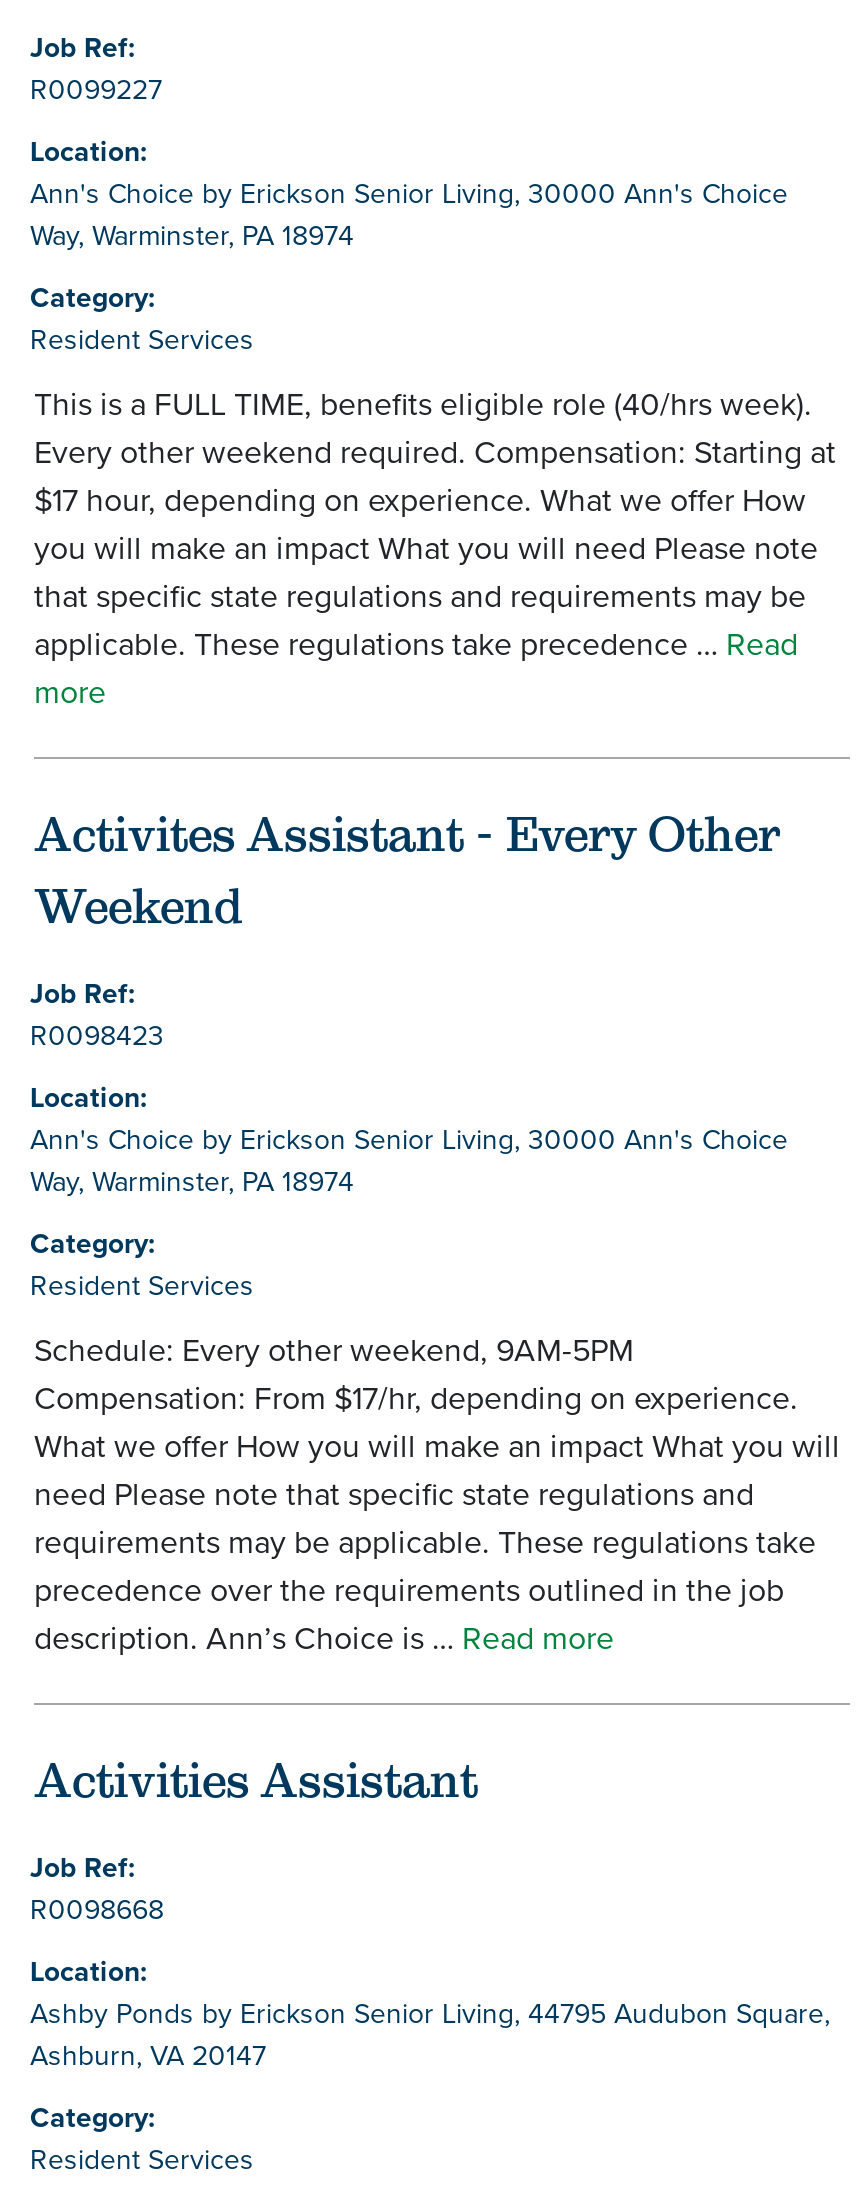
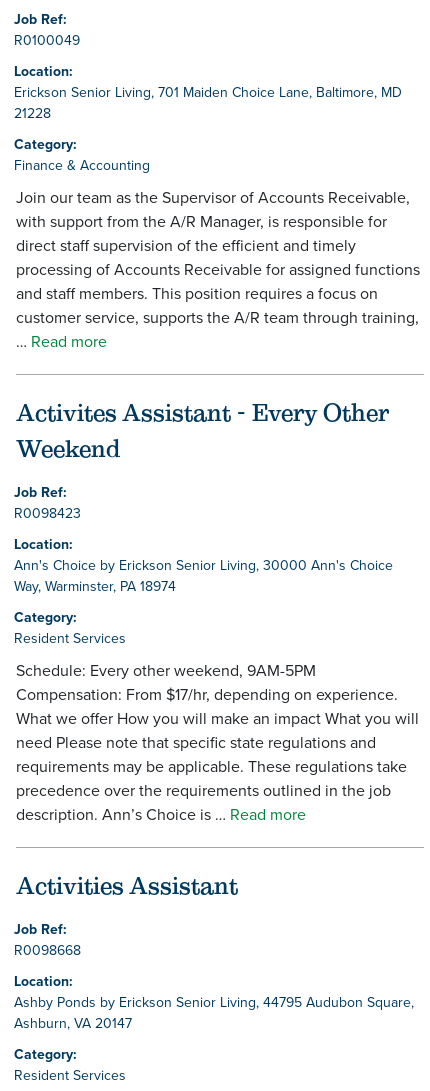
- R0099227
+ R0100049

- Ann's Choice by Erickson Senior Living, 30000 Ann's Choice
- Way, Warminster, PA 18974
+ Erickson Senior Living, 701 Maiden Choice Lane, Baltimore, MD
+ 21228

- Resident Services
- This is a FULL TIME, benefits eligible role (40/hrs week).
- Every other weekend required. Compensation: Starting at
- $17 hour, depending on experience. What we offer How
- you will make an impact What you will need Please note
- that specific state regulations and requirements may be
- applicable. These regulations take precedence … Read
- more
+ Finance & Accounting
+ Join our team as the Supervisor of Accounts Receivable,
+ with support from the A/R Manager, is responsible for
+ direct staff supervision of the efficient and timely
+ processing of Accounts Receivable for assigned functions
+ and staff members. This position requires a focus on
+ customer service, supports the A/R team through training,
+ … Read more
